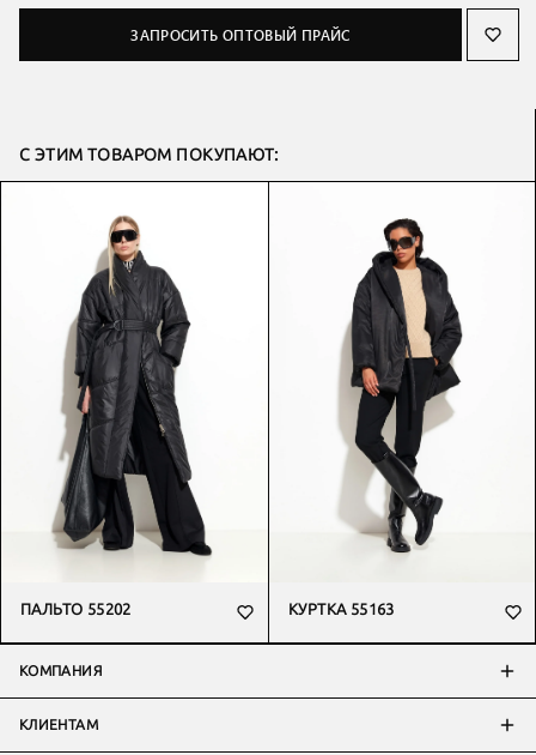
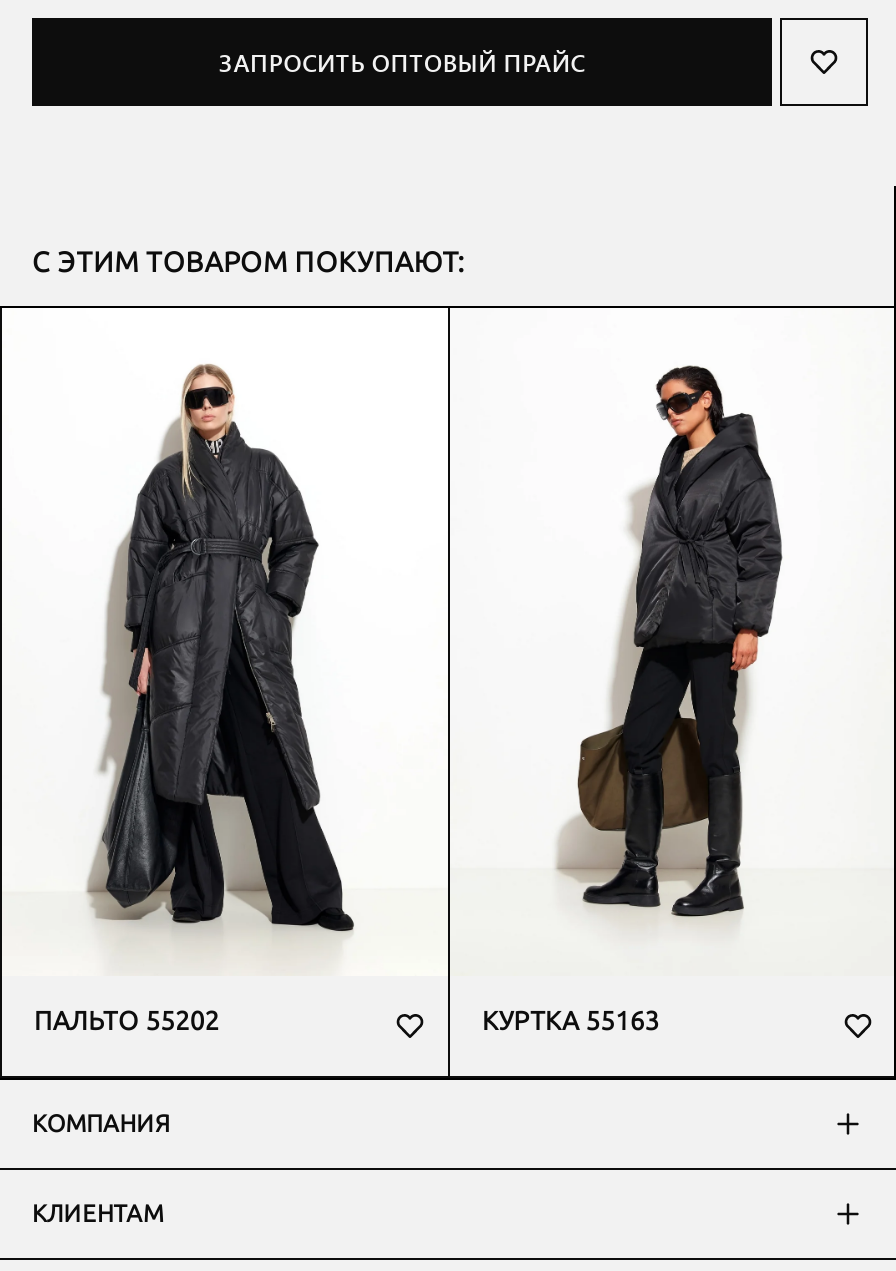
- [image]
+ [image]
